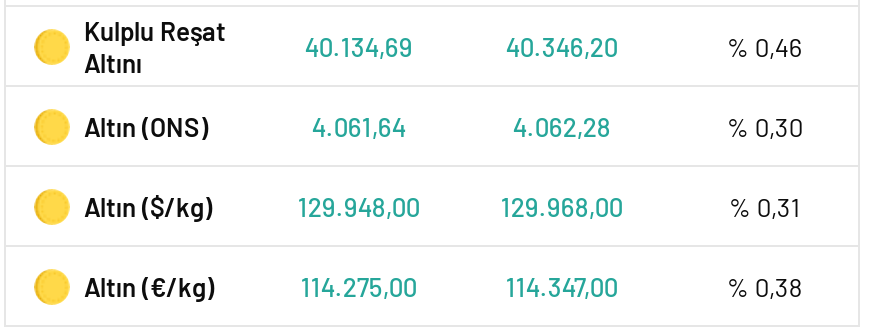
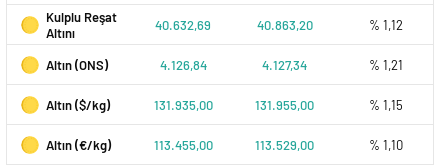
- 40.134,69
+ 40.632,69

- 40.346,20
+ 40.863,20

- % 0,46
+ % 1,12

- 4.061,64
+ 4.126,84

- 4.062,28
+ 4.127,34

- % 0,30
+ % 1,21

- 129.948,00
+ 131.935,00

- 129.968,00
+ 131.955,00

- % 0,31
+ % 1,15

- 114.275,00
+ 113.455,00

- 114.347,00
+ 113.529,00

- % 0,38
+ % 1,10
